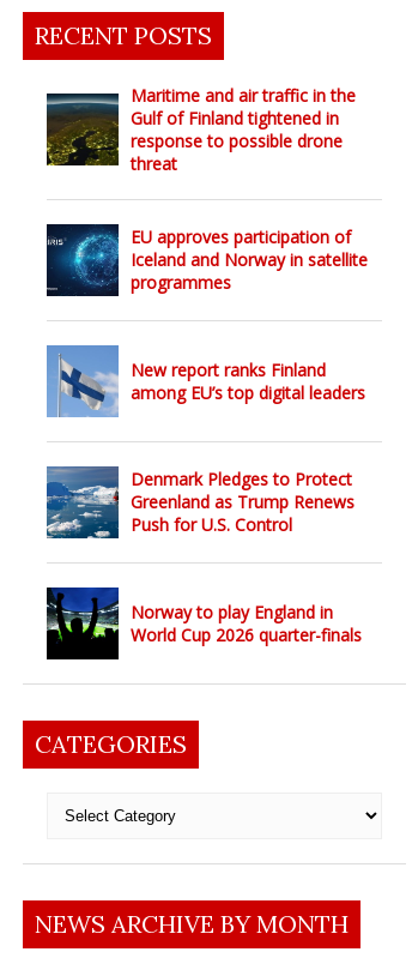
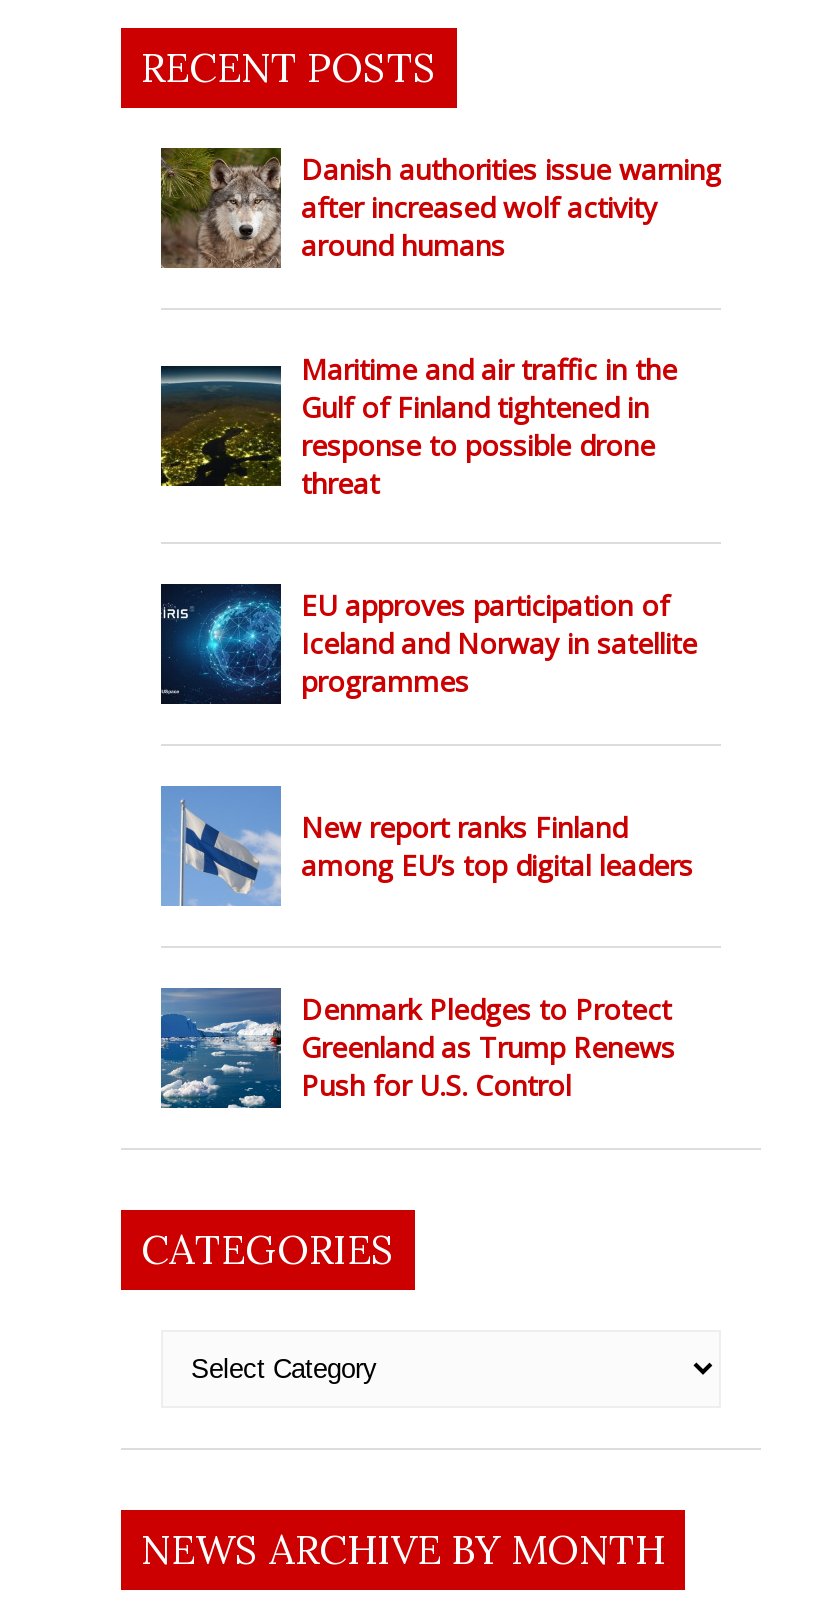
+ [image]
+ Danish authorities issue warning
+ after increased wolf activity
+ around humans

moved down: [image] | Maritime and air traffic in the | Gulf of Finland tightened in | ... | Greenland as Trump Renews | Push for U.S. Control

- [image]
- Norway to play England in
- World Cup 2026 quarter-finals
